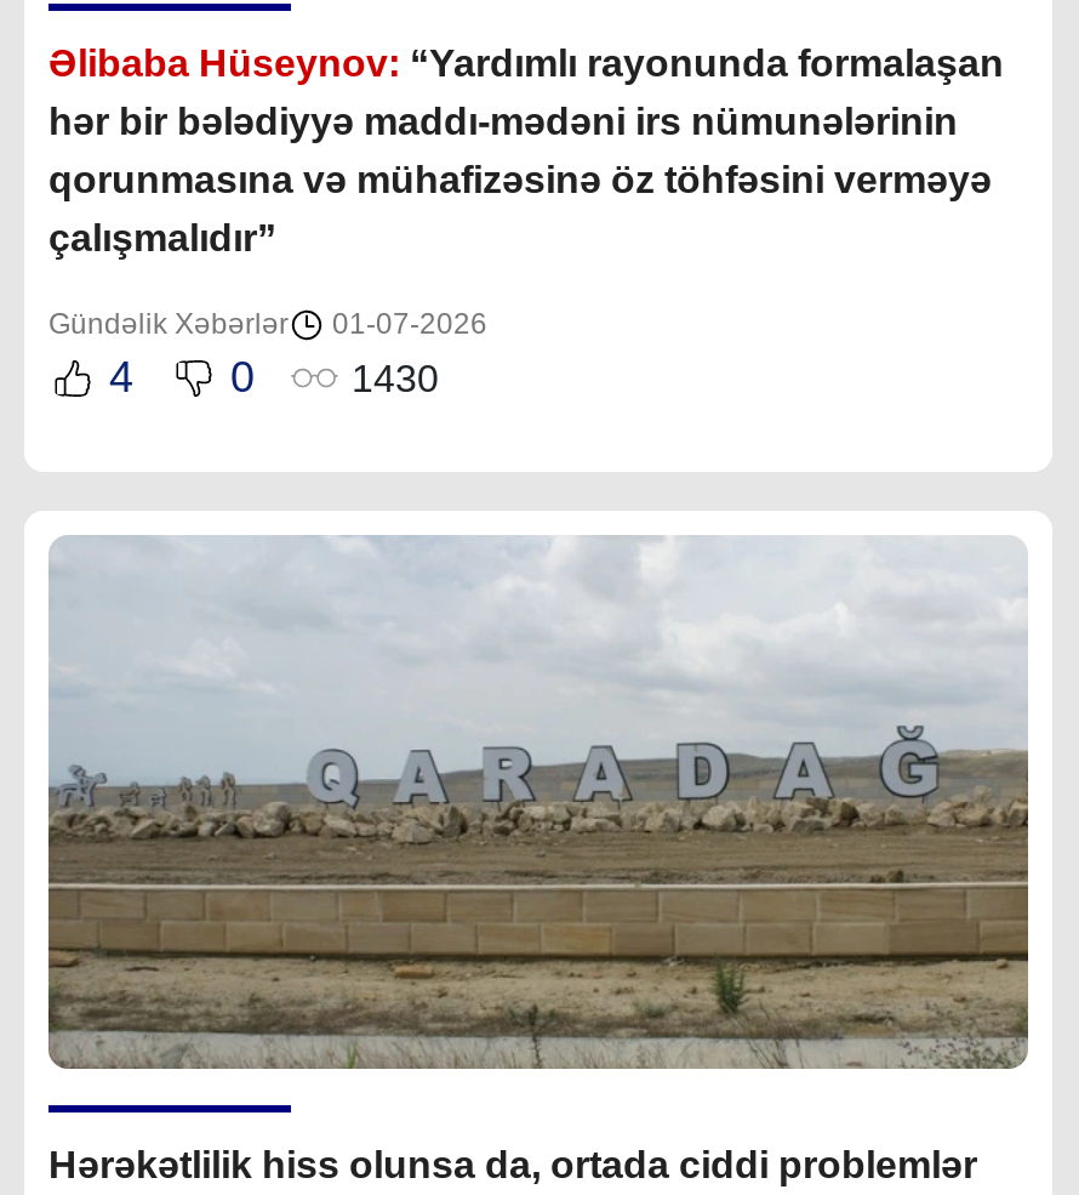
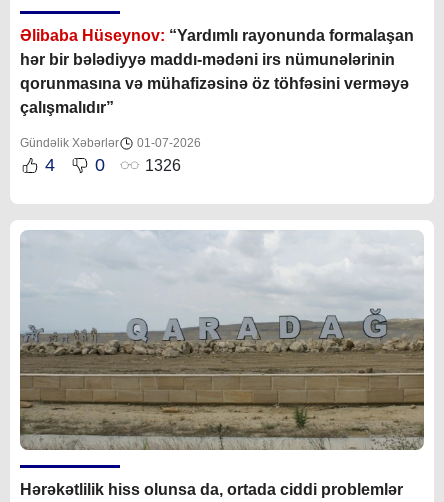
- 1430
+ 1326
